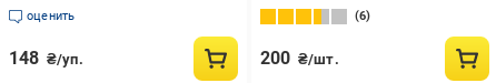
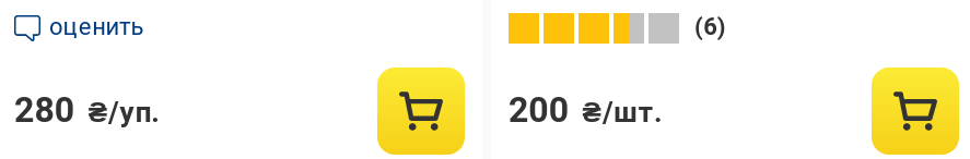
- 148 ₴/уп.
+ 280 ₴/уп.
